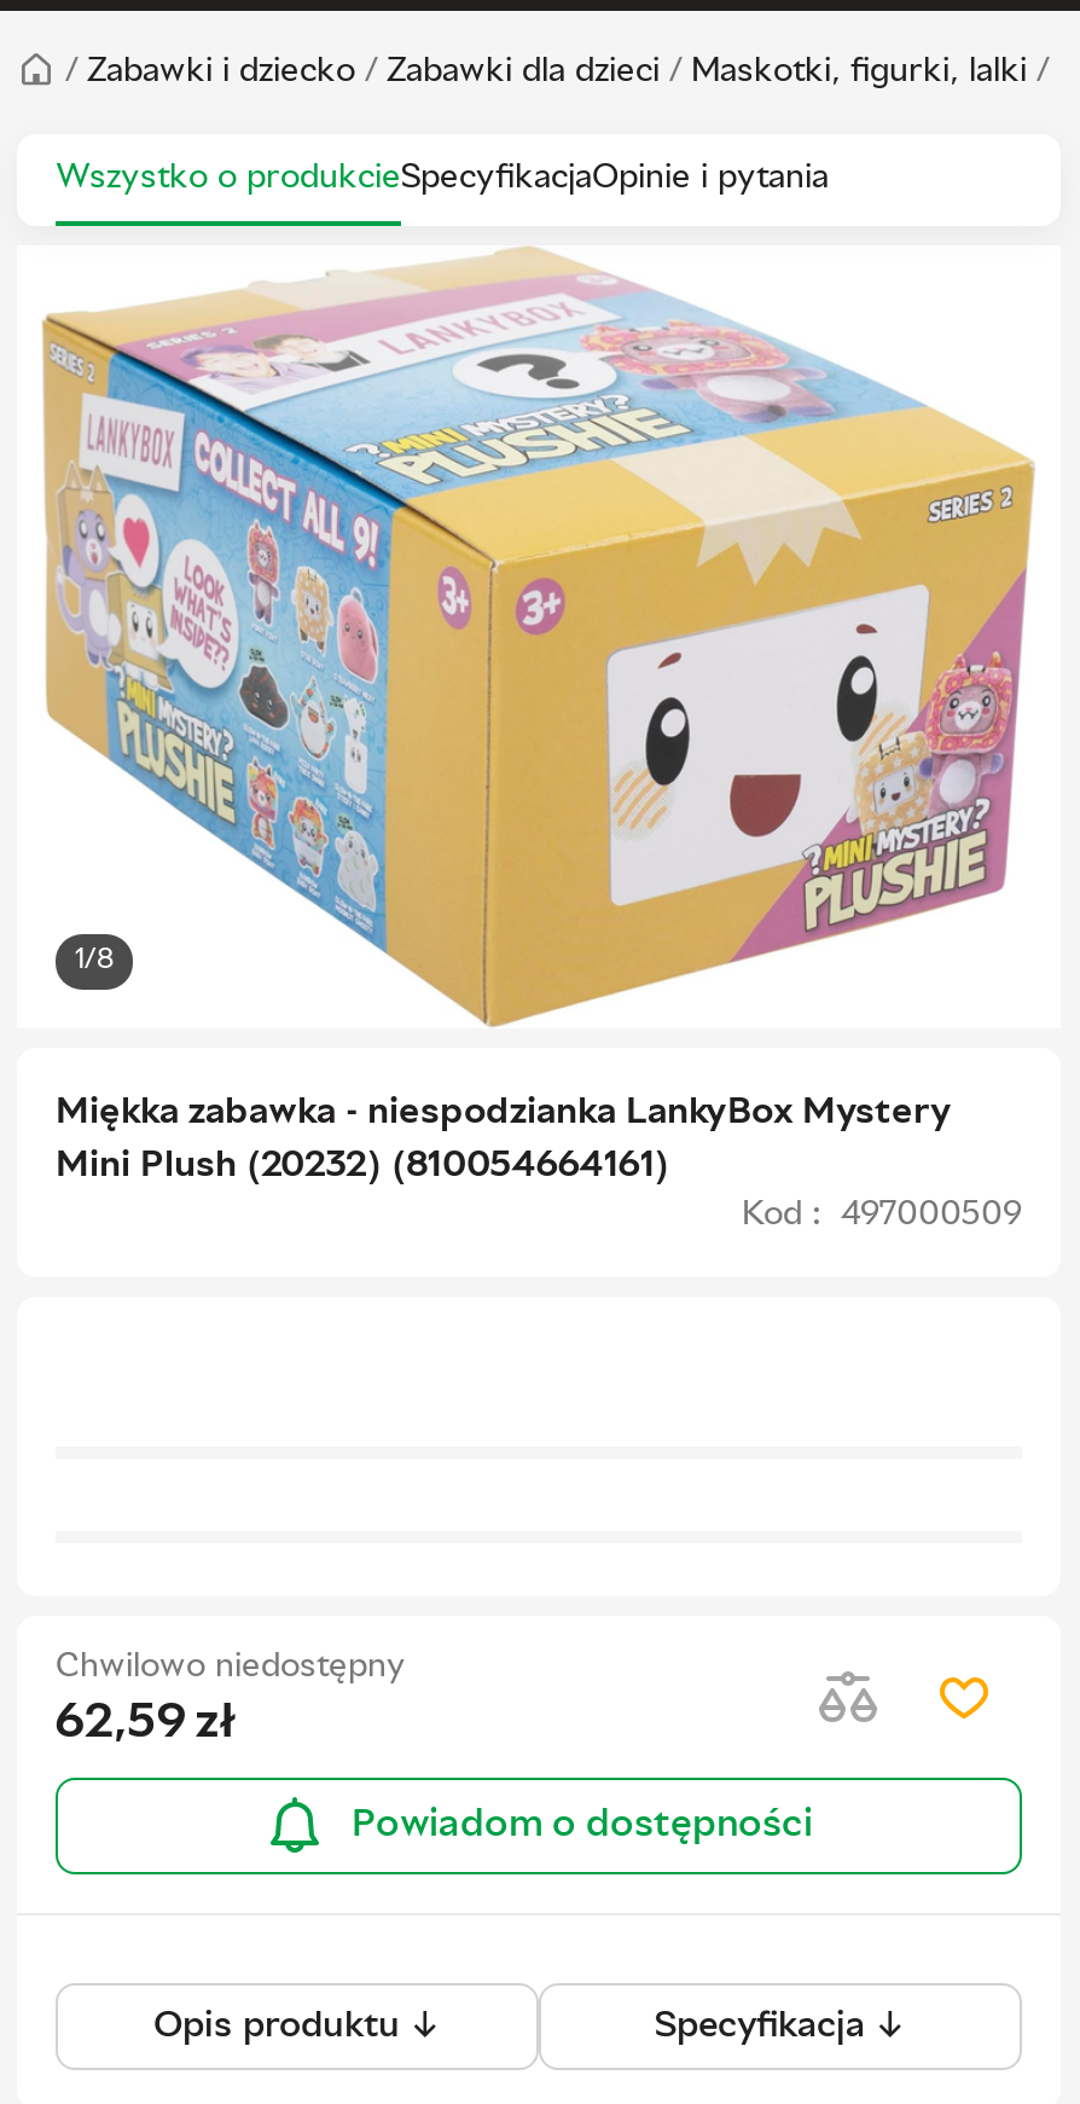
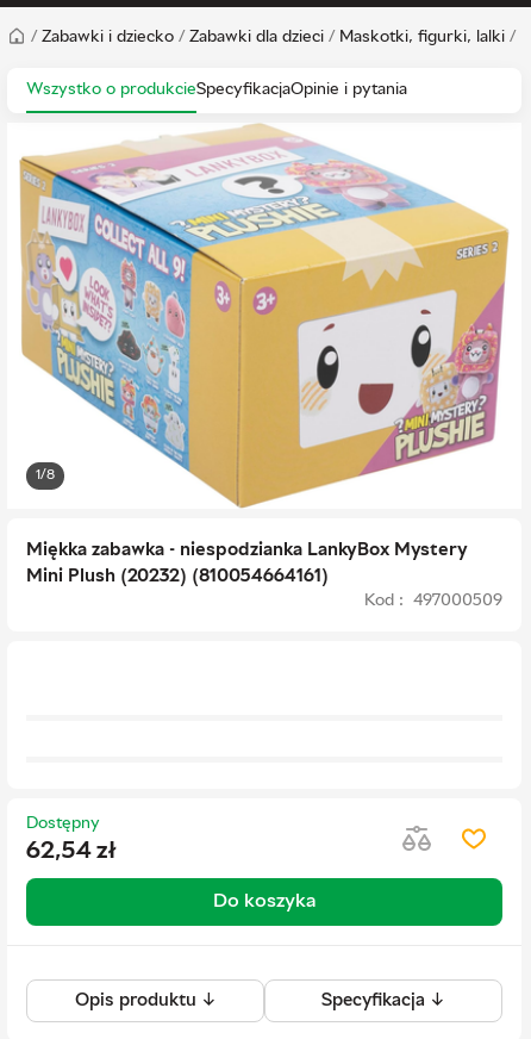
- Chwilowo niedostępny
- 62,59 zł
+ Dostępny
+ 62,54 zł

- Powiadom o dostępności
+ Do koszyka
